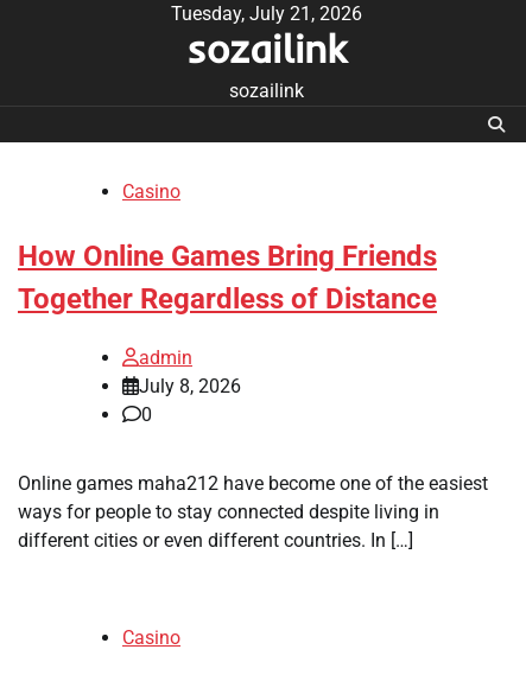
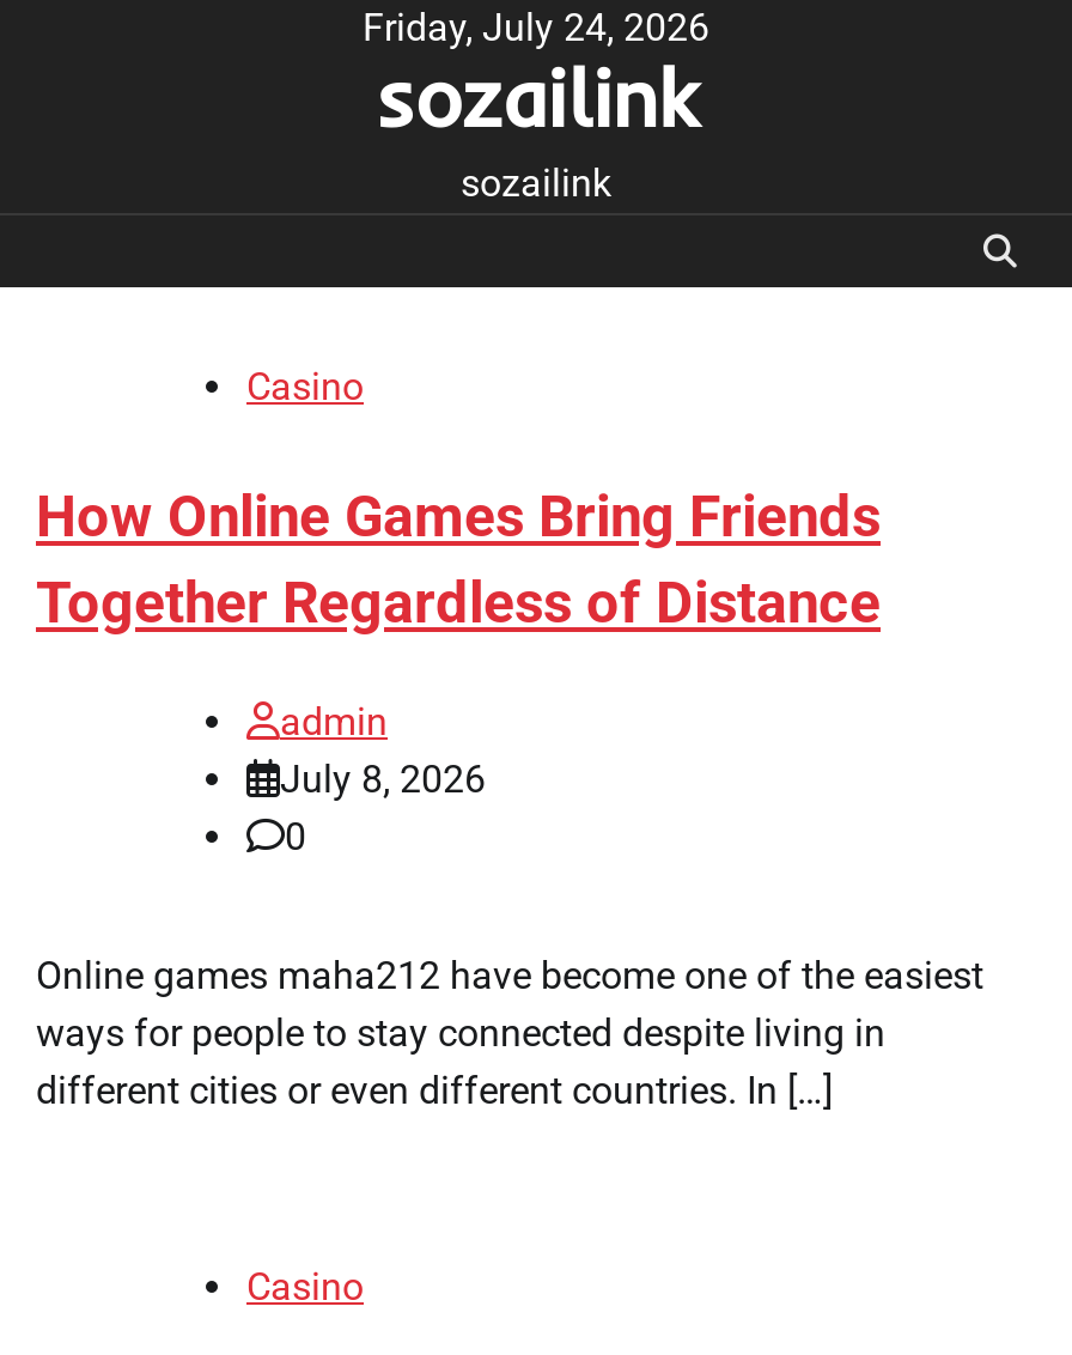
- Tuesday, July 21, 2026
+ Friday, July 24, 2026
